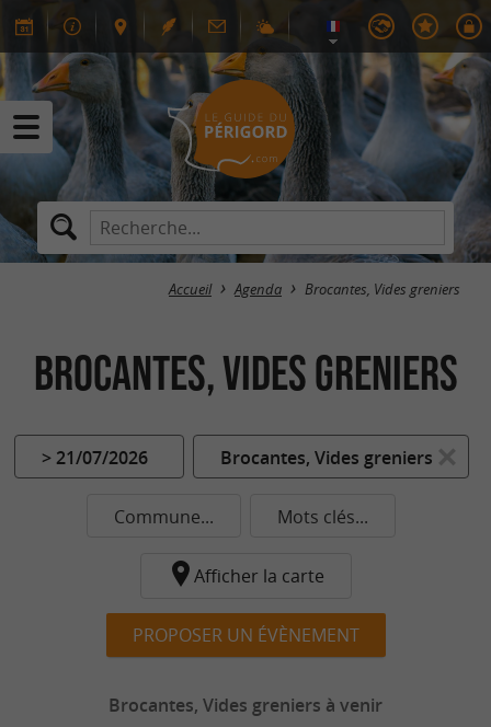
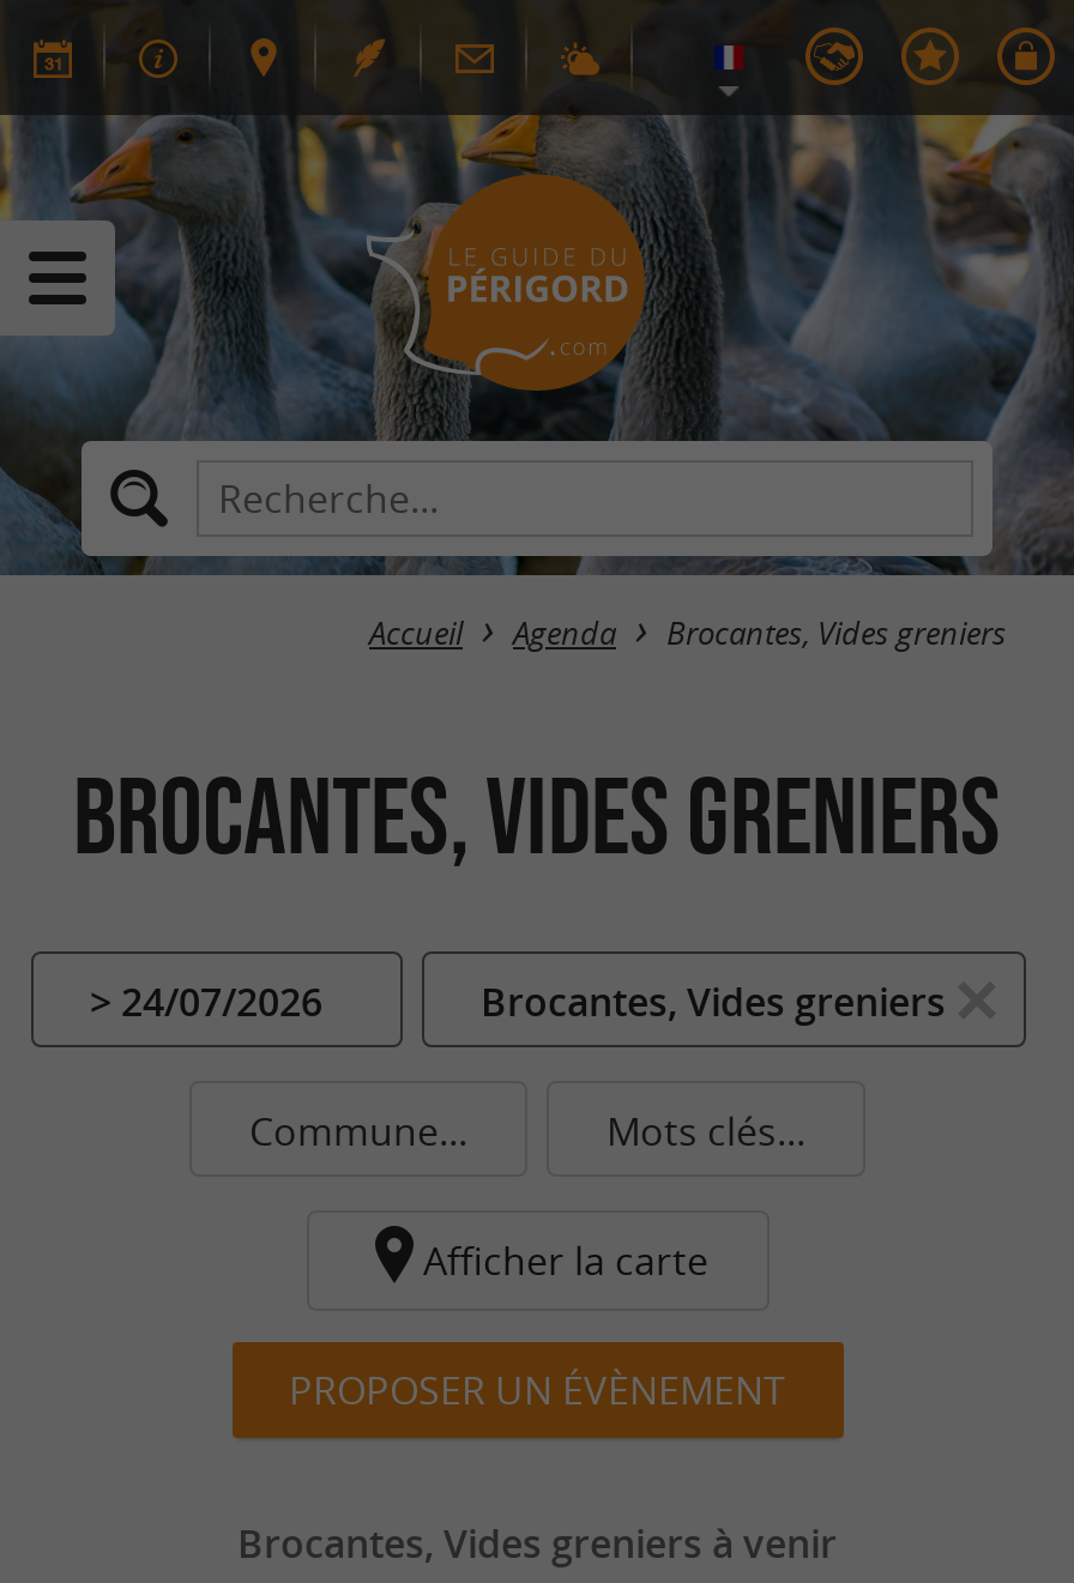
- > 21/07/2026
+ > 24/07/2026
